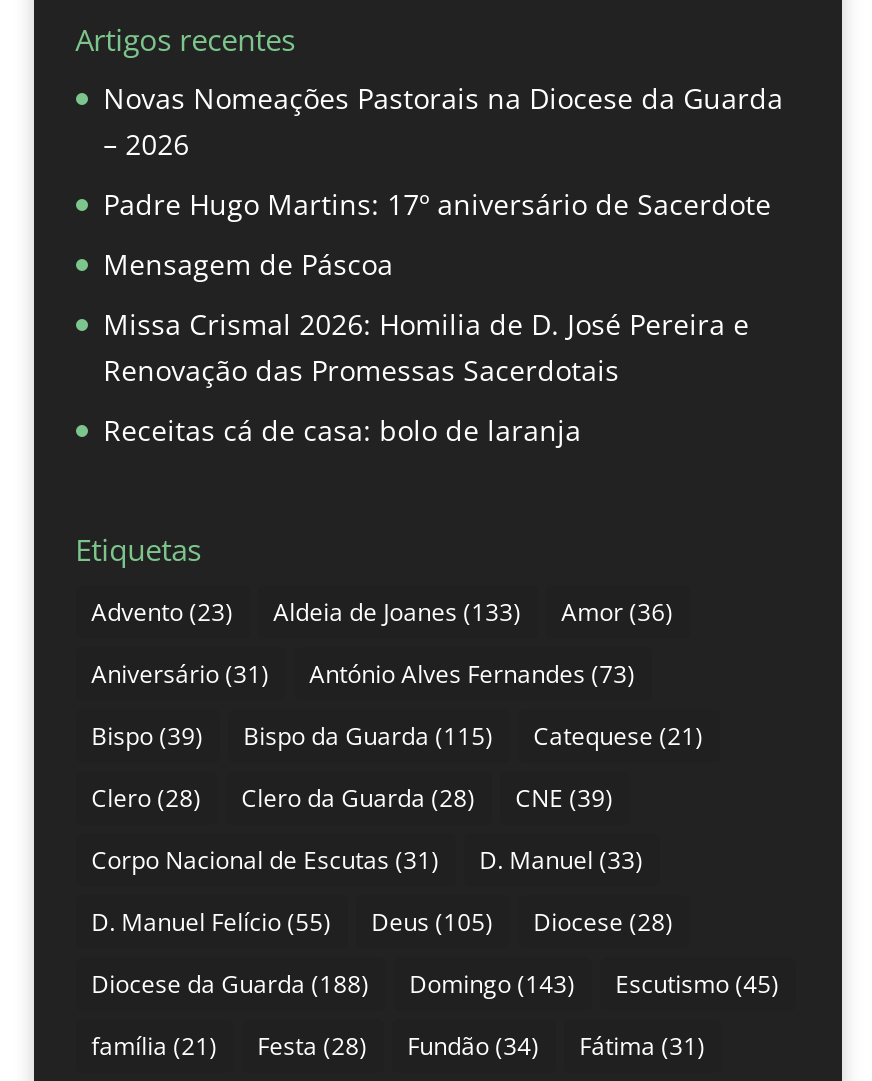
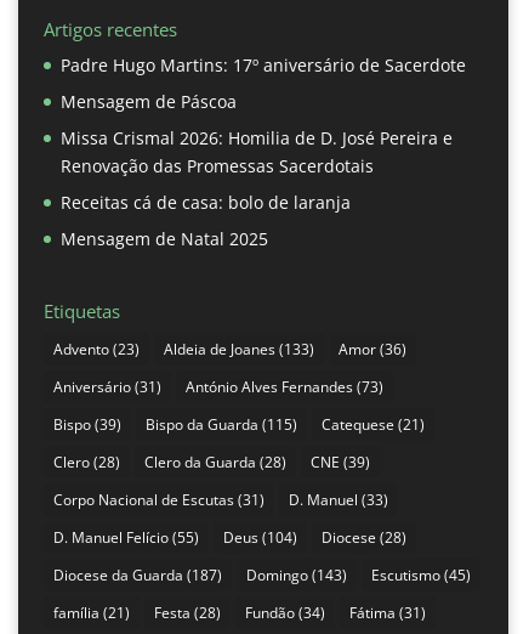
- Novas Nomeações Pastorais na Diocese da Guarda
- – 2026

moved up: Padre Hugo Martins: 17º aniversário de Sacerdote | Mensagem de Páscoa | Missa Crismal 2026: Homilia de D. José Pereira e | Renovação das Promessas Sacerdotais | Receitas cá de casa: bolo de laranja

+ Mensagem de Natal 2025

- D. Manuel Felício (55) Deus (105) Diocese (28)
+ D. Manuel Felício (55) Deus (104) Diocese (28)

- Diocese da Guarda (188)
+ Diocese da Guarda (187)
